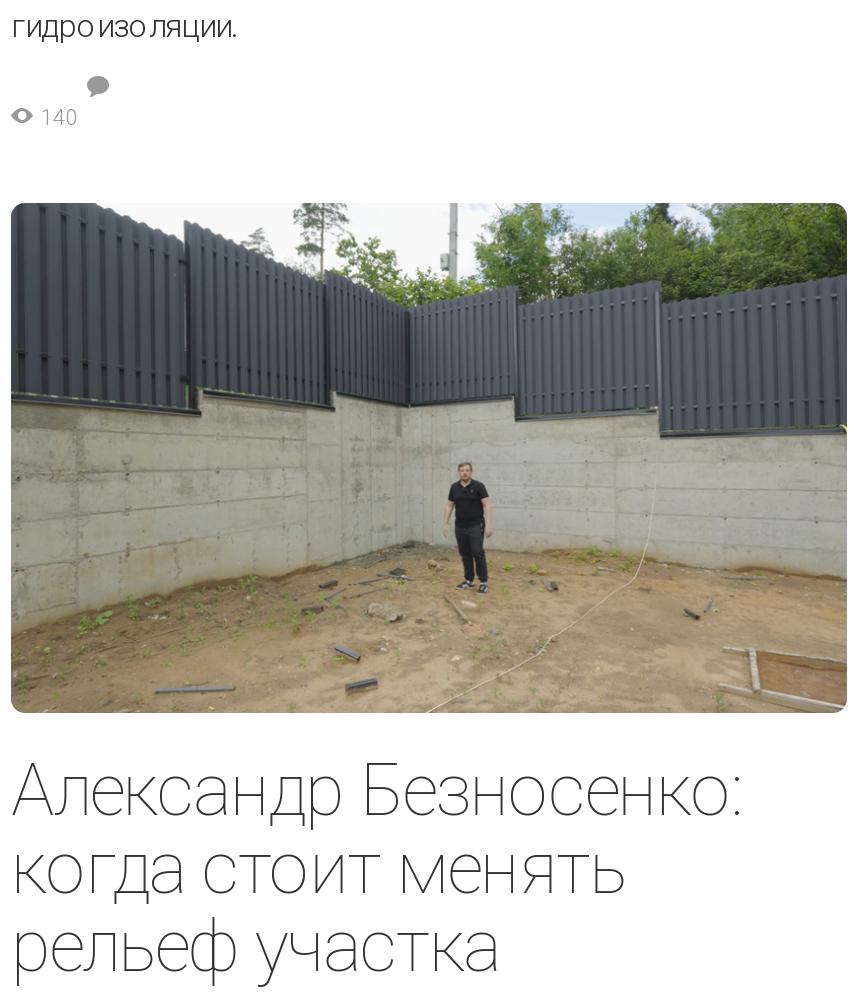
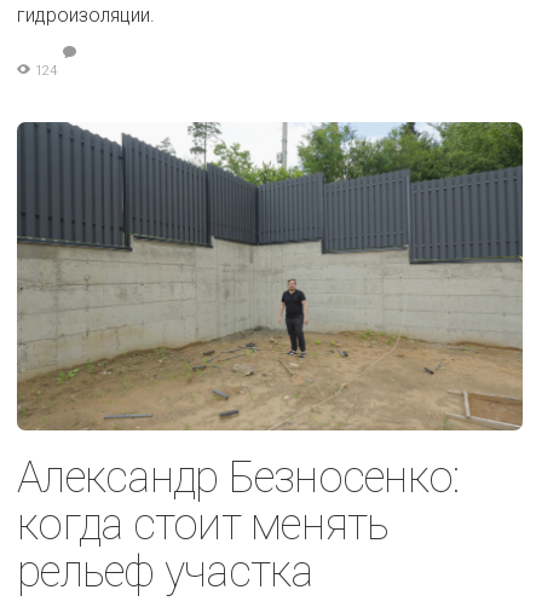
- 140
+ 124
